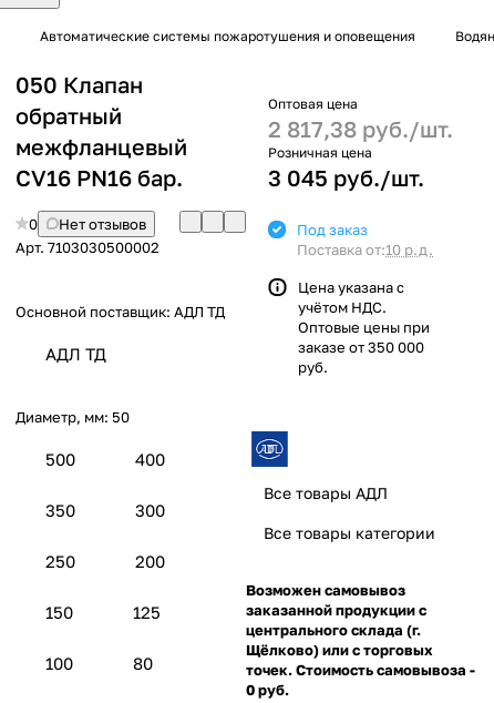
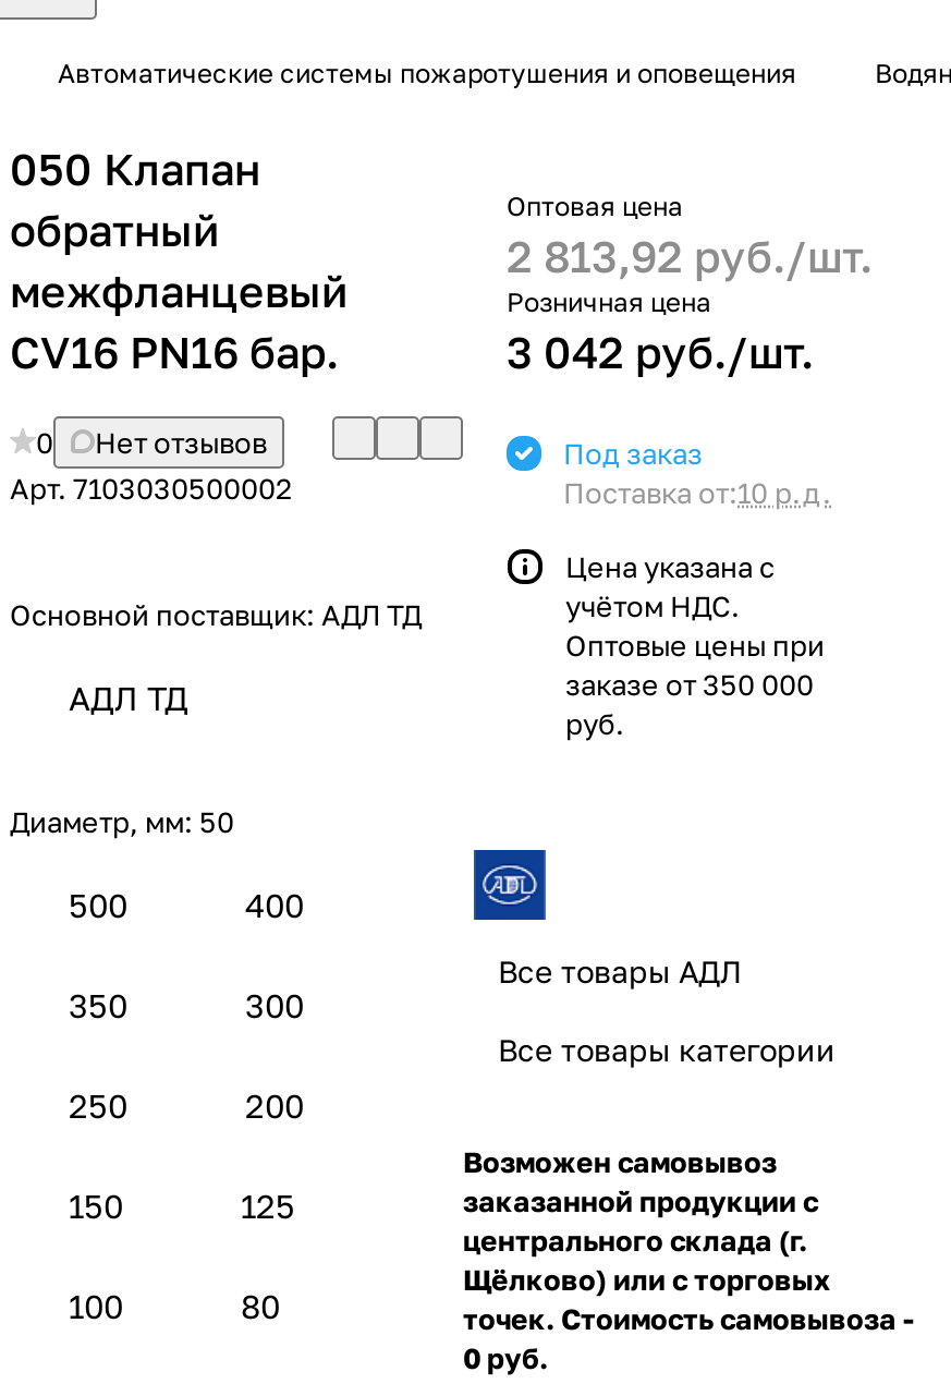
- 2 817,38 руб./шт.
+ 2 813,92 руб./шт.

- 3 045 руб./шт.
+ 3 042 руб./шт.
